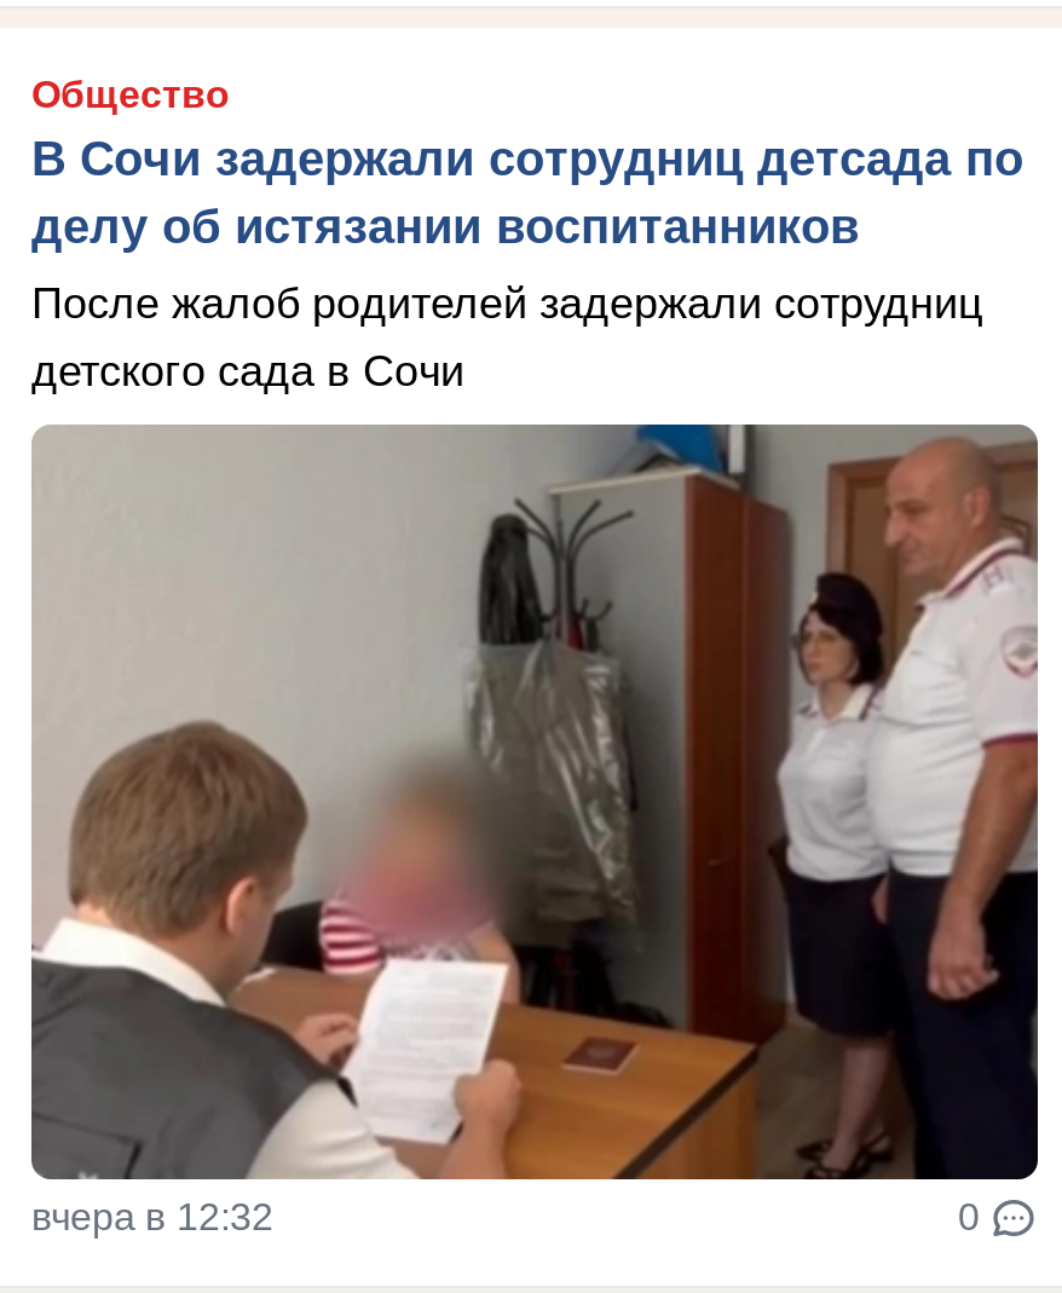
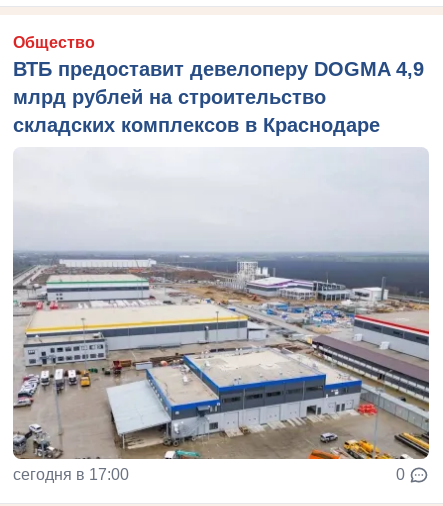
- В Сочи задержали сотрудниц детсада по
- делу об истязании воспитанников
- После жалоб родителей задержали сотрудниц
- детского сада в Сочи
+ ВТБ предоставит девелоперу DOGMA 4,9
+ млрд рублей на строительство
+ складских комплексов в Краснодаре

- [image]
- вчера в 12:32
+ [image]
+ сегодня в 17:00
